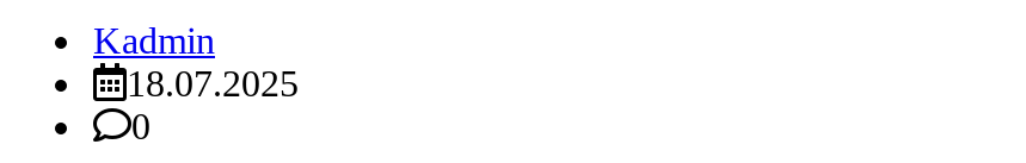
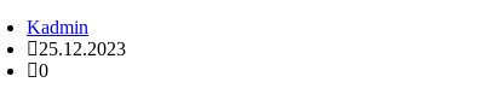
- 18.07.2025
+ 25.12.2023
